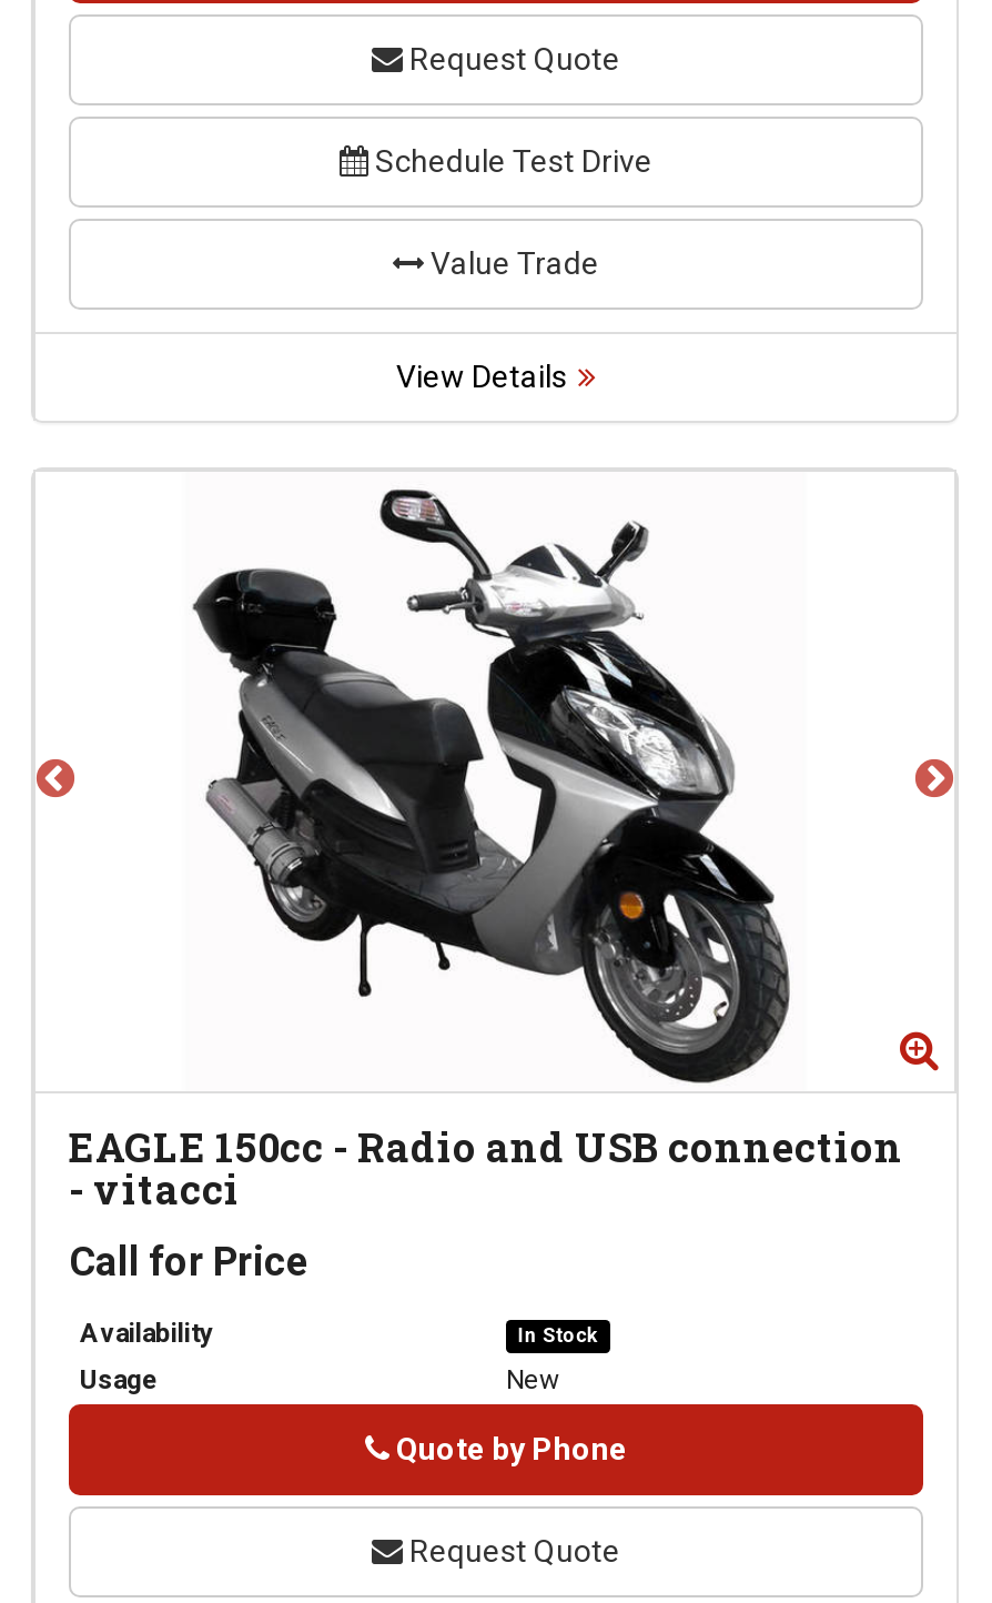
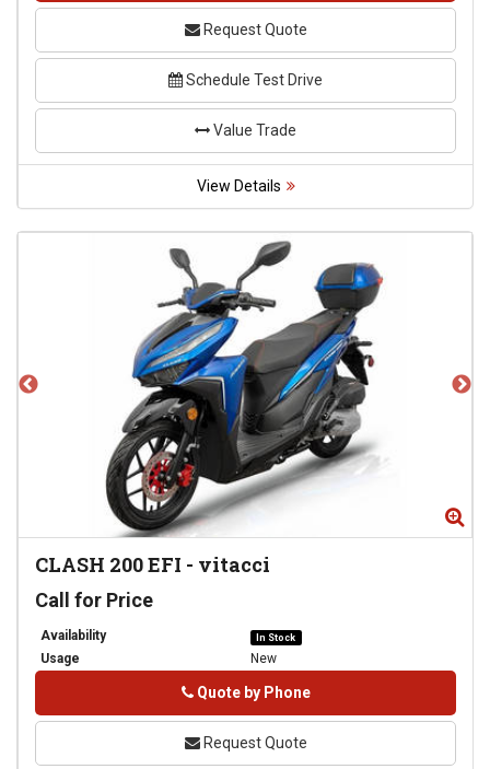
- [image]
- EAGLE 150cc - Radio and USB connection
- -vitacci
+ [image]
+ CLASH 200 EFI - vitacci
